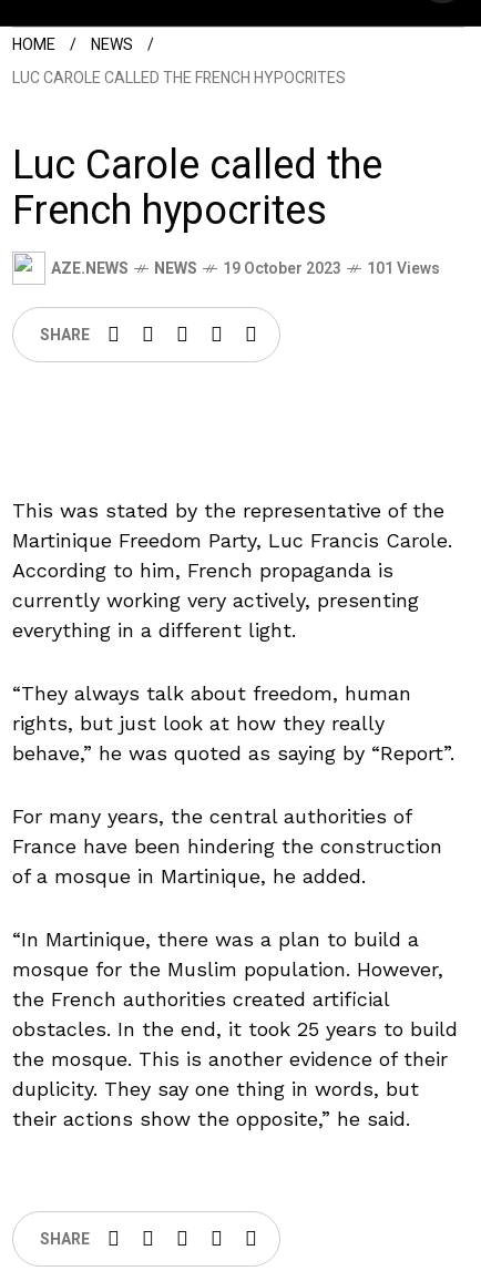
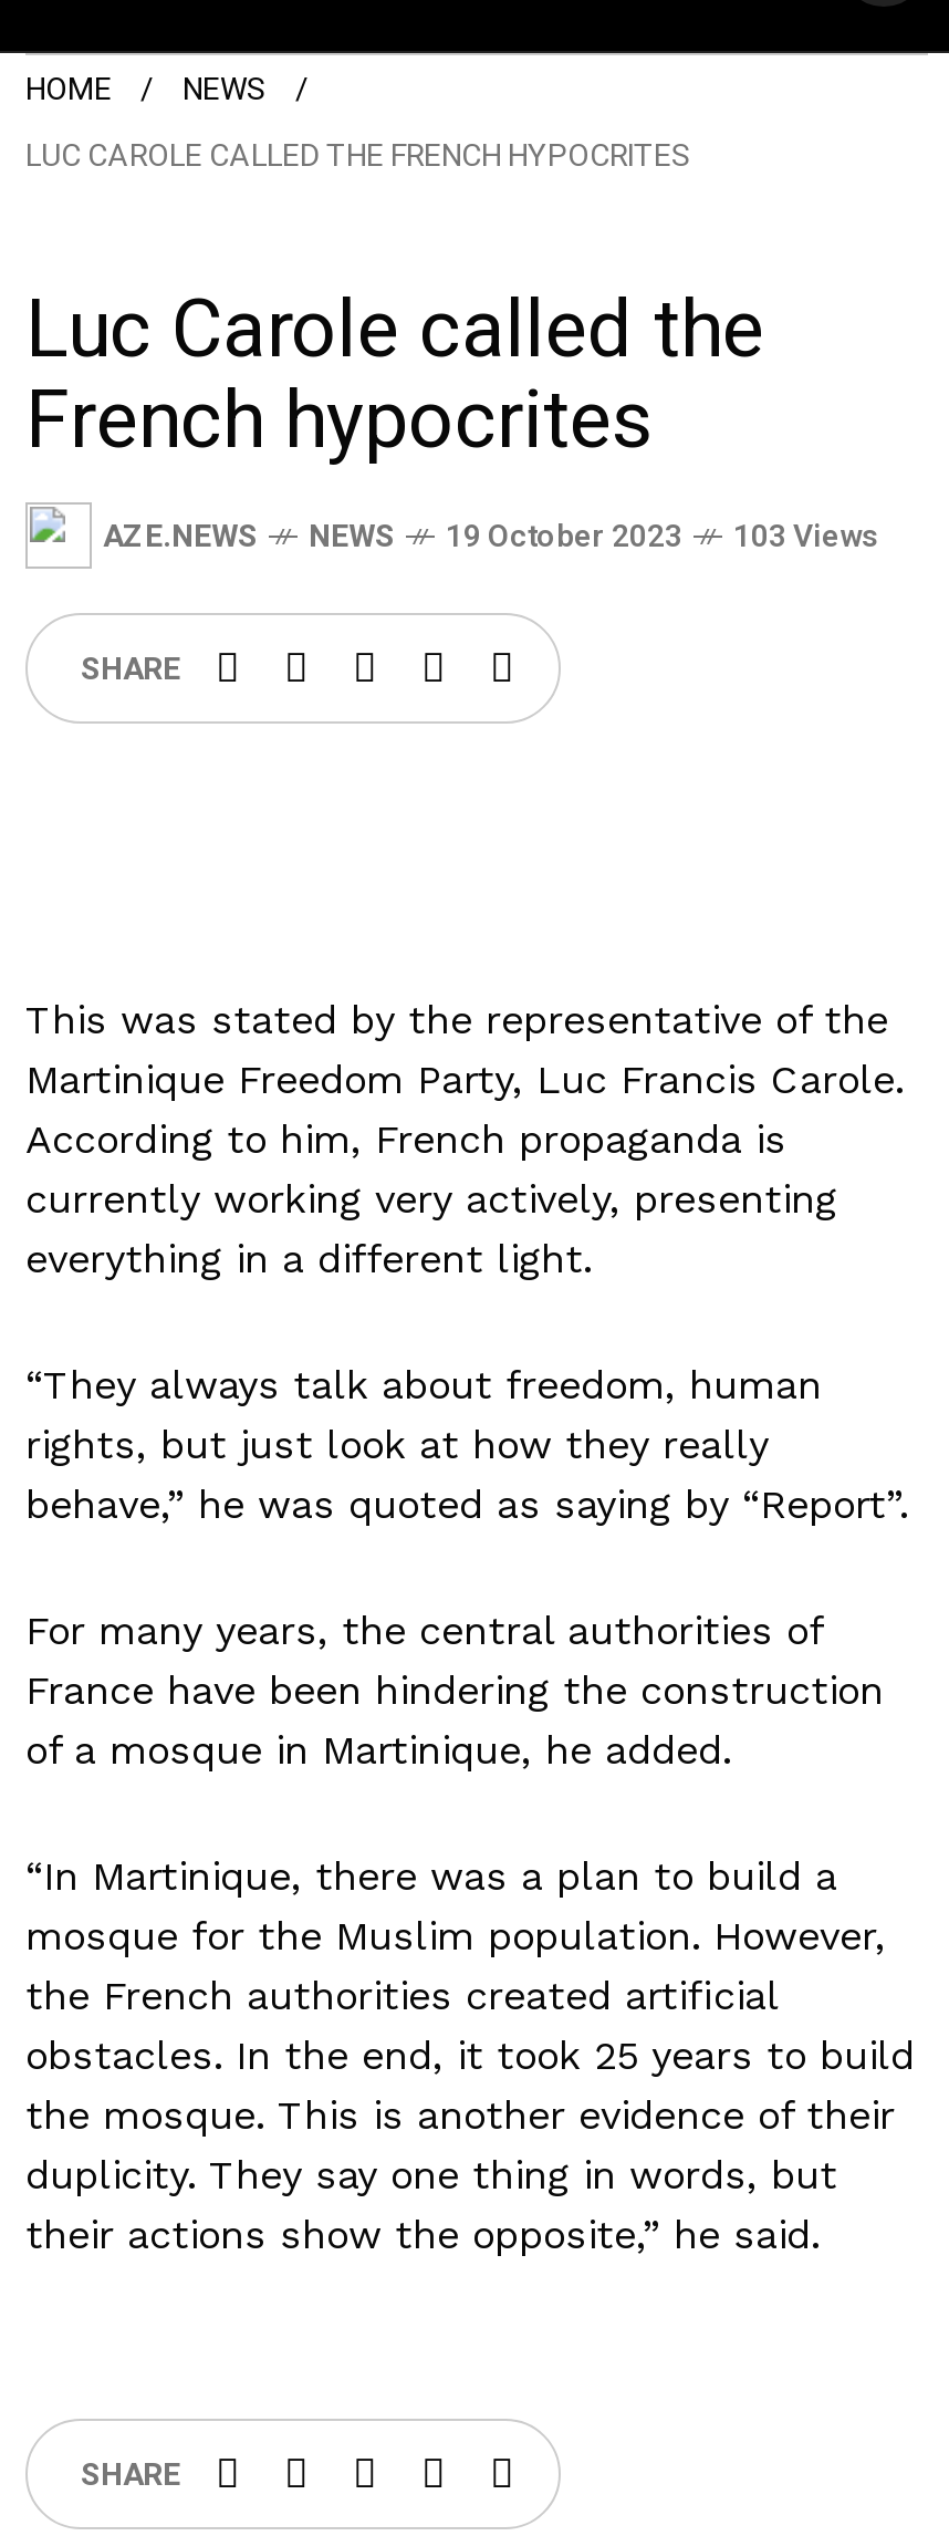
- AZE.NEWS NEWS 19 October 2023 101 Views
+ AZE.NEWS NEWS 19 October 2023 103 Views
